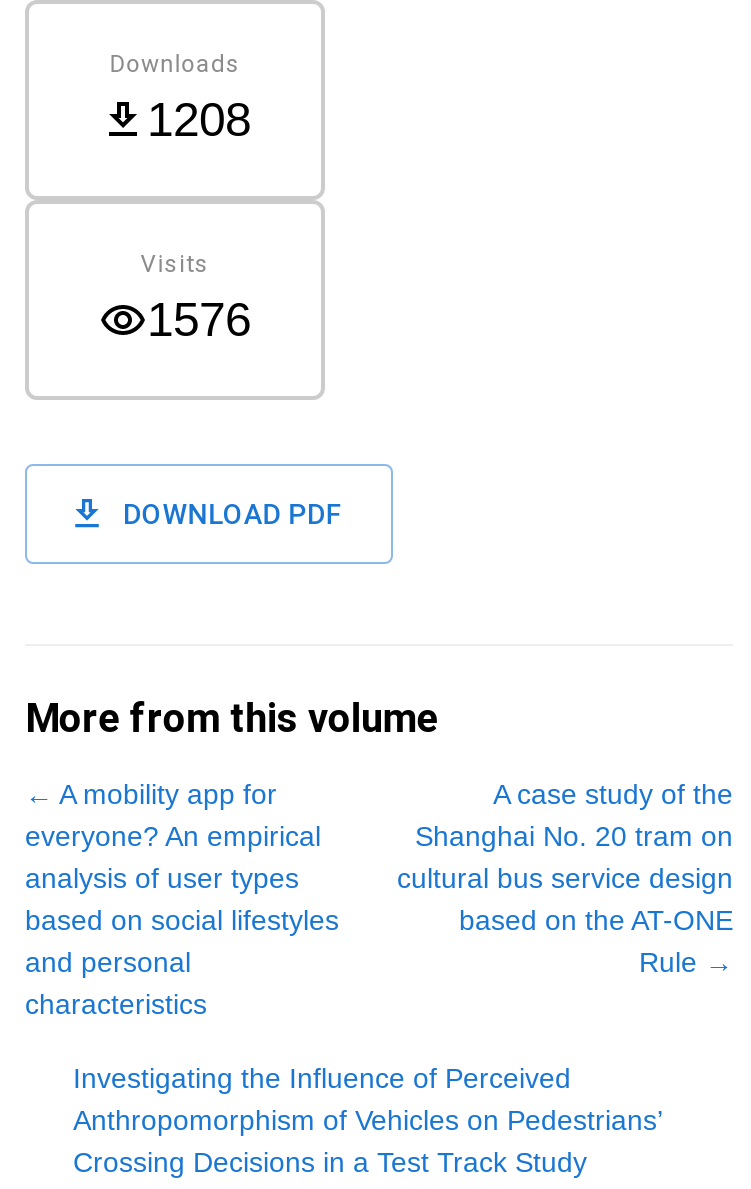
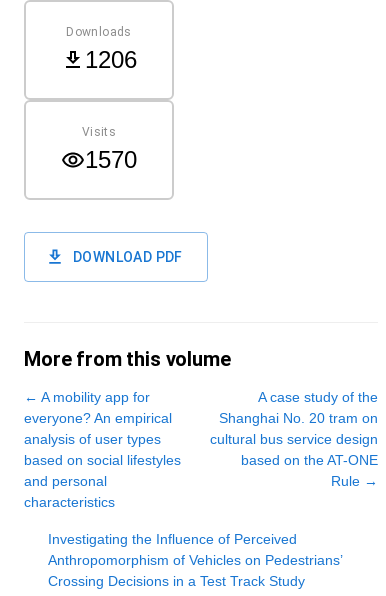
- 1208
+ 1206

- 1576
+ 1570
